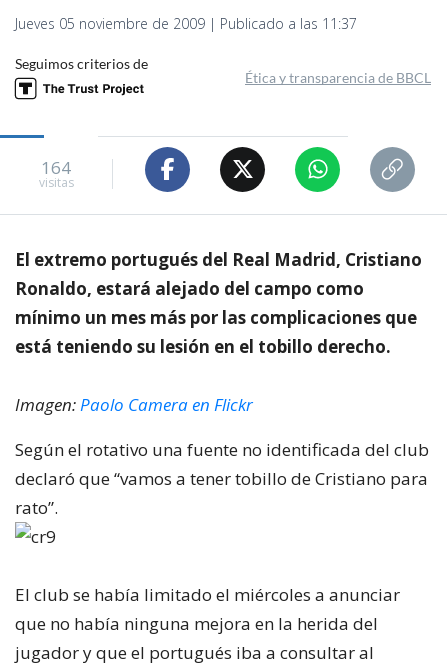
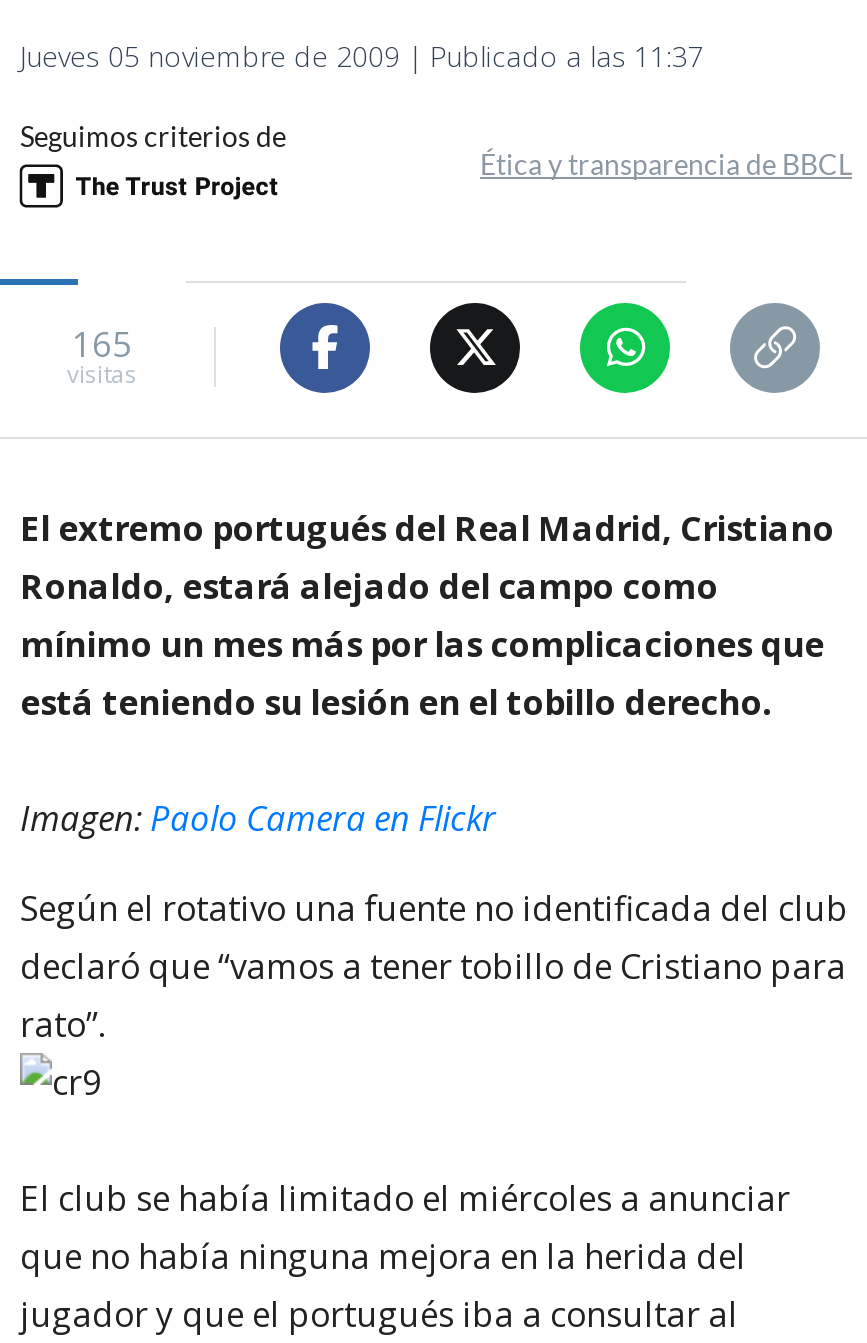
- 164
+ 165
